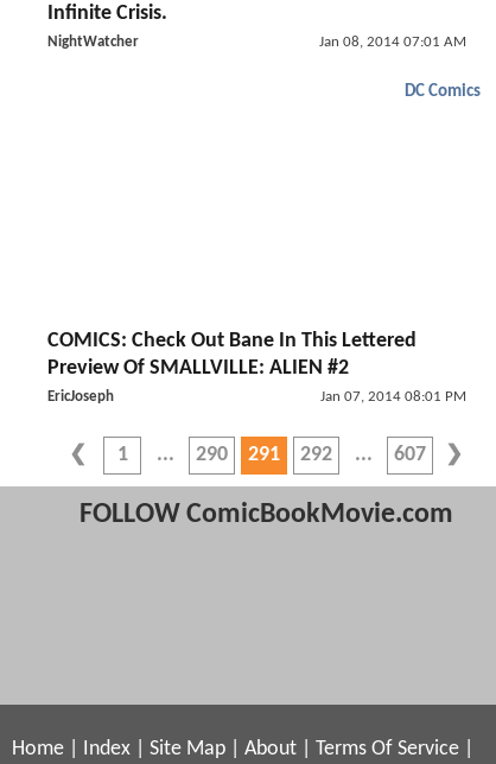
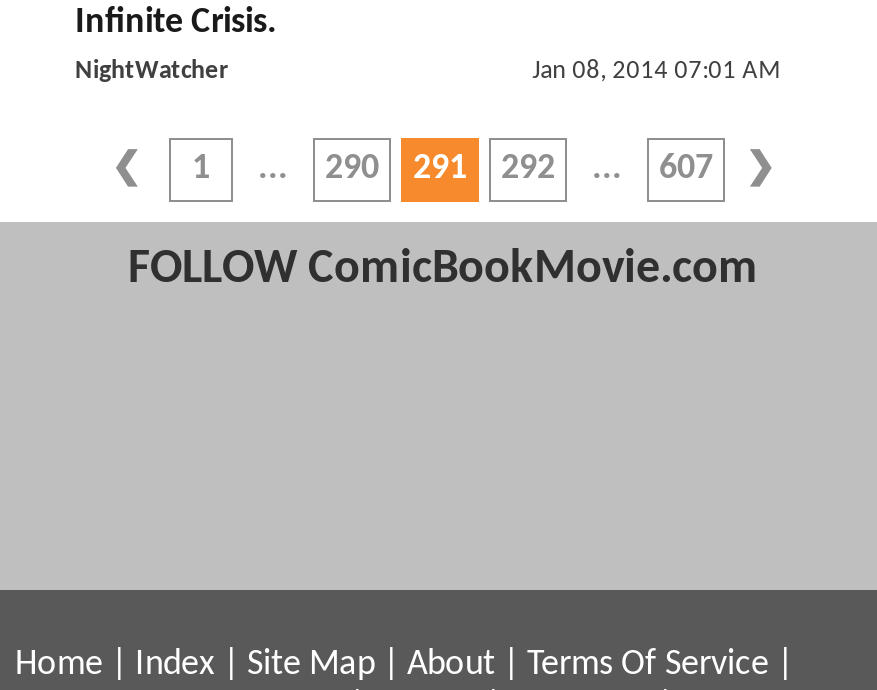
- DC Comics

- COMICS: Check Out Bane In This Lettered
- Preview Of SMALLVILLE: ALIEN #2
- EricJoseph
- Jan 07, 2014 08:01 PM
